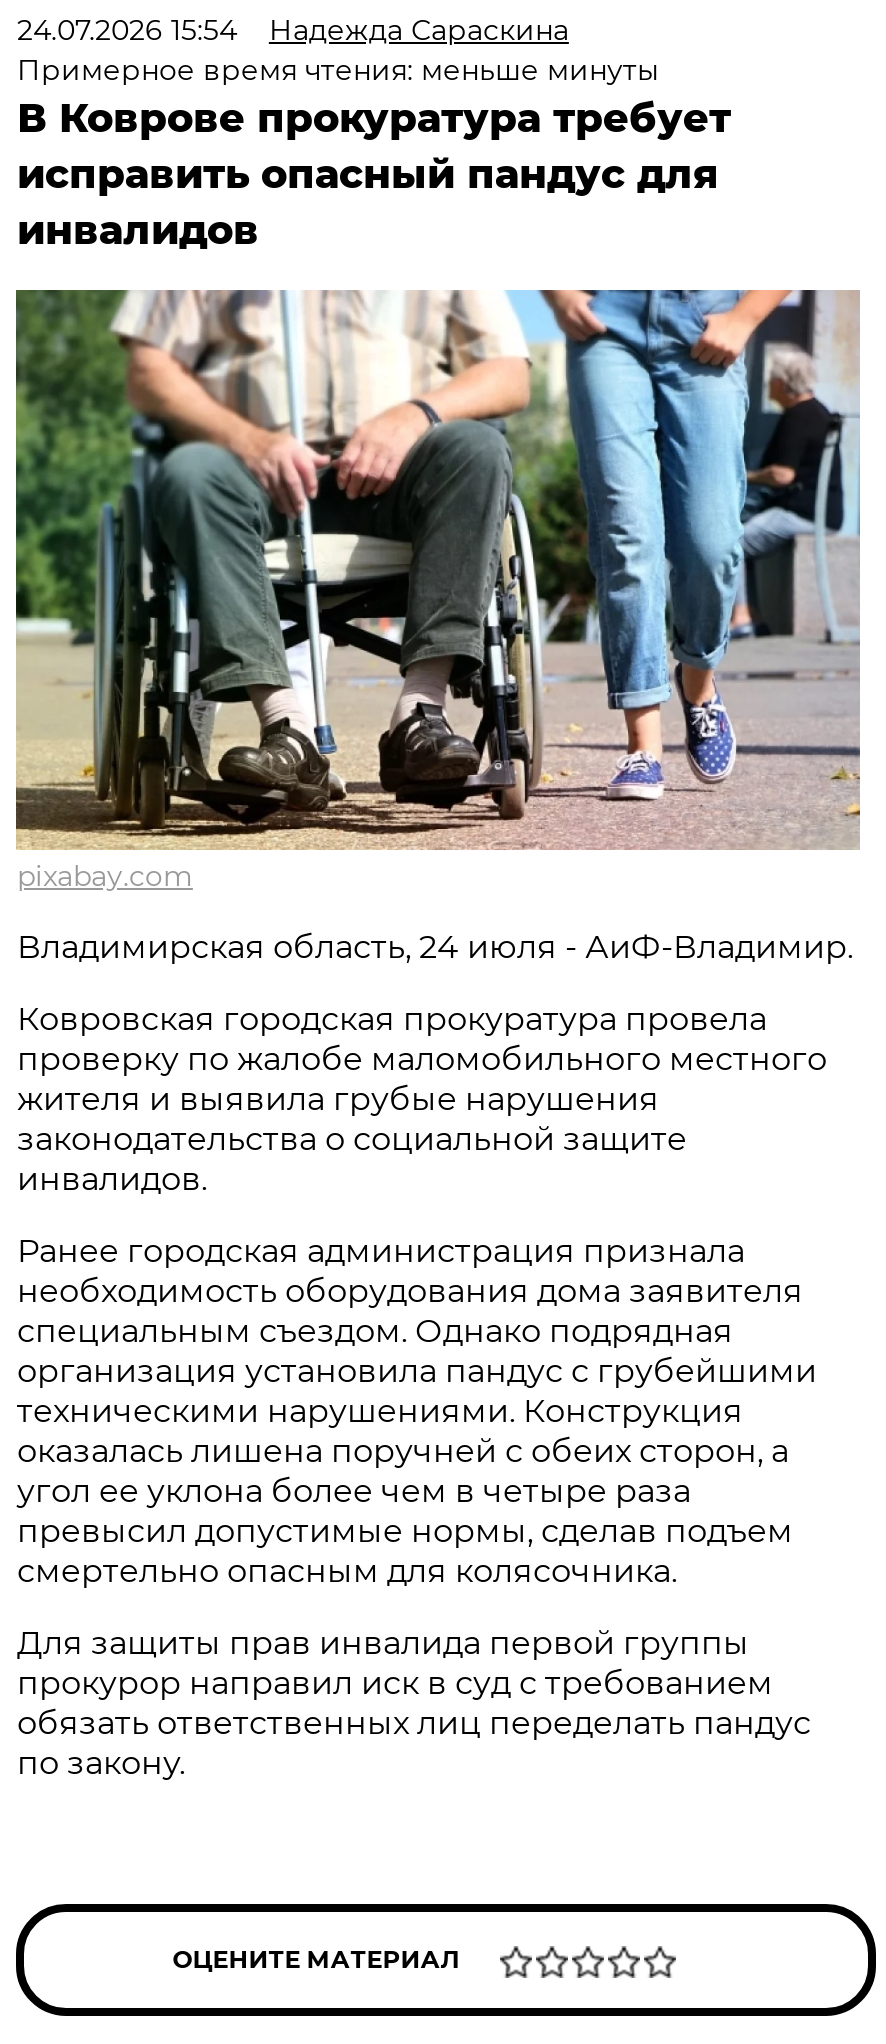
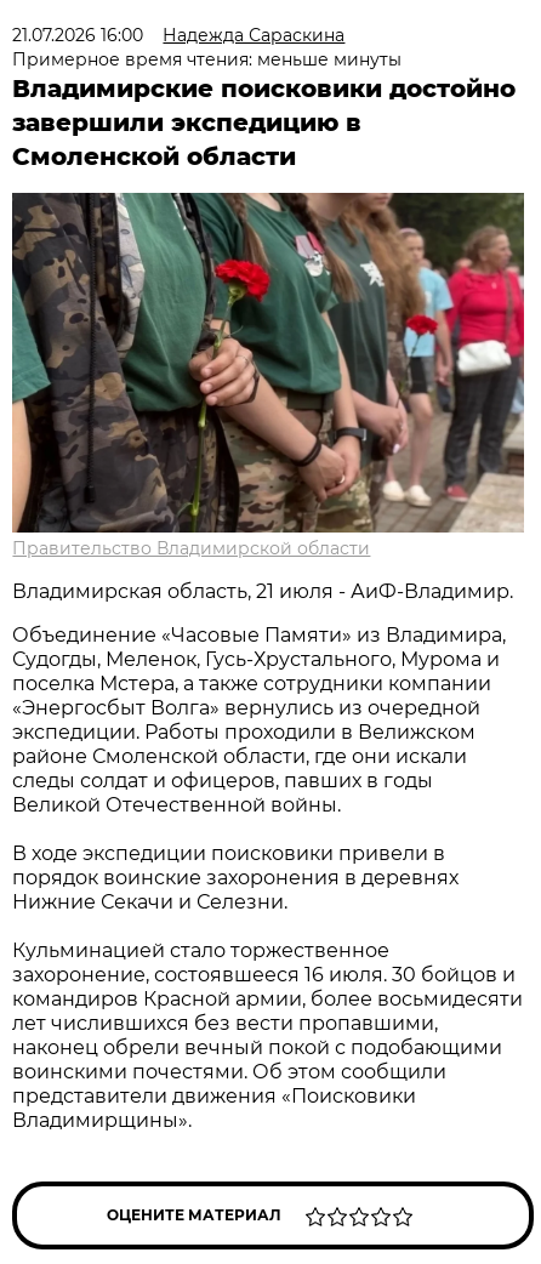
- 24.07.2026 15:54 Надежда Сараскина
+ 21.07.2026 16:00 Надежда Сараскина

- В Коврове прокуратура требует
- исправить опасный пандус для
- инвалидов
+ Владимирские поисковики достойно
+ завершили экспедицию в
+ Смоленской области

- [image]
- pixabay.com
+ [image]
+ Правительство Владимирской области

- Владимирская область, 24 июля - АиФ-Владимир.
+ Владимирская область, 21 июля - АиФ-Владимир.

- Ковровская городская прокуратура провела
- проверку по жалобе маломобильного местного
- жителя и выявила грубые нарушения
- законодательства о социальной защите
- инвалидов.
+ Объединение «Часовые Памяти» из Владимира,
+ Судогды, Меленок, Гусь-Хрустального, Мурома и
+ поселка Мстера, а также сотрудники компании
+ «Энергосбыт Волга» вернулись из очередной
+ экспедиции. Работы проходили в Велижском
+ районе Смоленской области, где они искали
+ следы солдат и офицеров, павших в годы
+ Великой Отечественной войны.

- Ранее городская администрация признала
- необходимость оборудования дома заявителя
- специальным съездом. Однако подрядная
- организация установила пандус с грубейшими
- техническими нарушениями. Конструкция
- оказалась лишена поручней с обеих сторон, а
- угол ее уклона более чем в четыре раза
- превысил допустимые нормы, сделав подъем
- смертельно опасным для колясочника.
+ В ходе экспедиции поисковики привели в
+ порядок воинские захоронения в деревнях
+ Нижние Секачи и Селезни.

- Для защиты прав инвалида первой группы
- прокурор направил иск в суд с требованием
- обязать ответственных лиц переделать пандус
- по закону.
+ Кульминацией стало торжественное
+ захоронение, состоявшееся 16 июля. 30 бойцов и
+ командиров Красной армии, более восьмидесяти
+ лет числившихся без вести пропавшими,
+ наконец обрели вечный покой с подобающими
+ воинскими почестями. Об этом сообщили
+ представители движения «Поисковики
+ Владимирщины».
